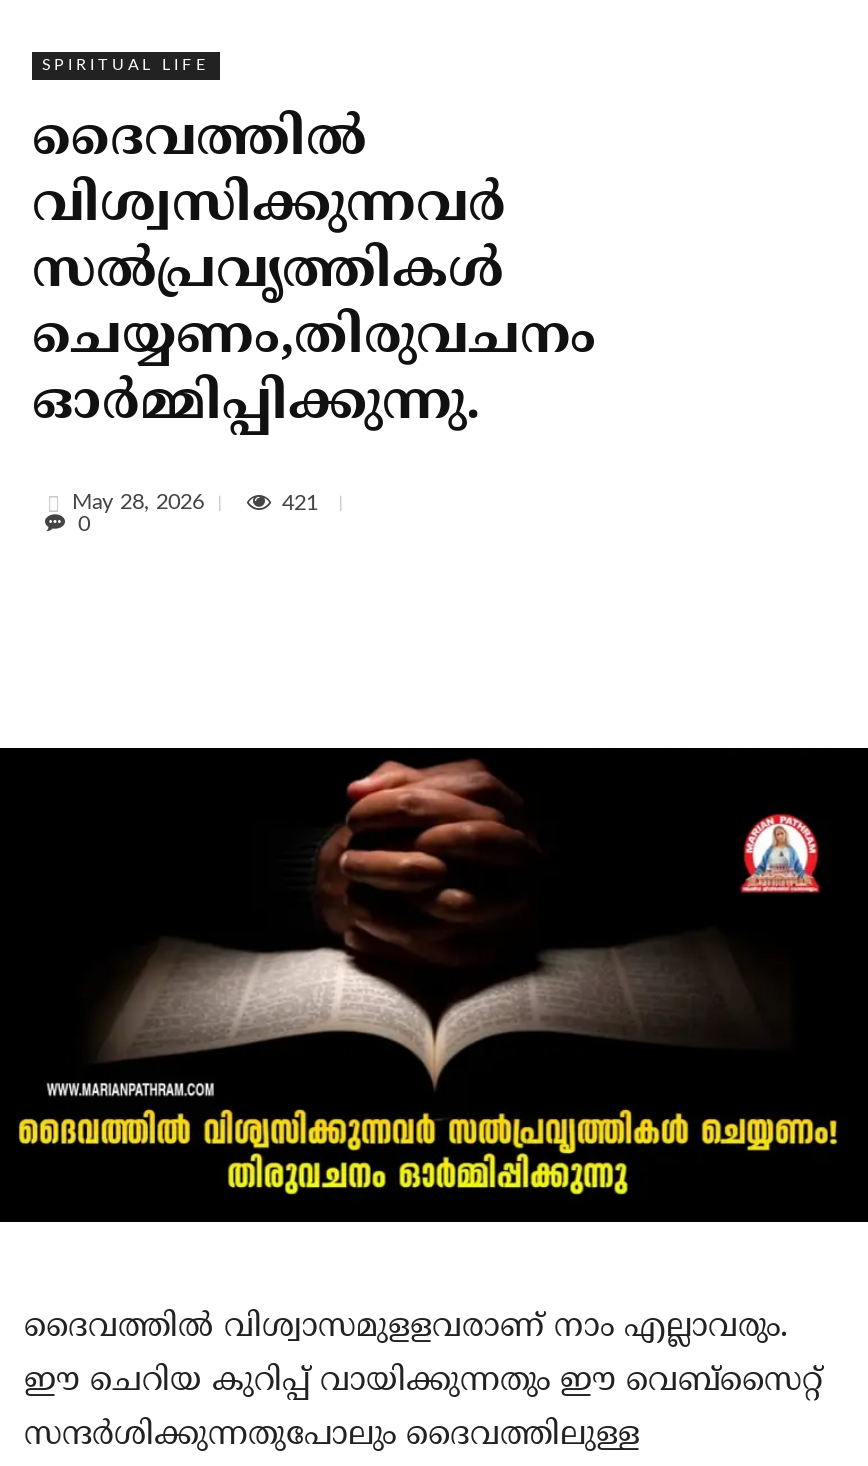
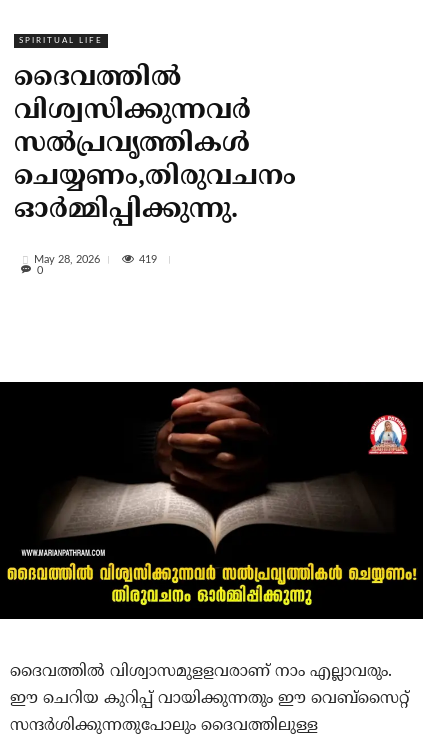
- 421
+ 419
